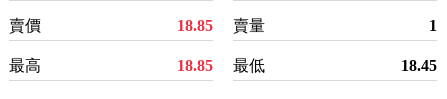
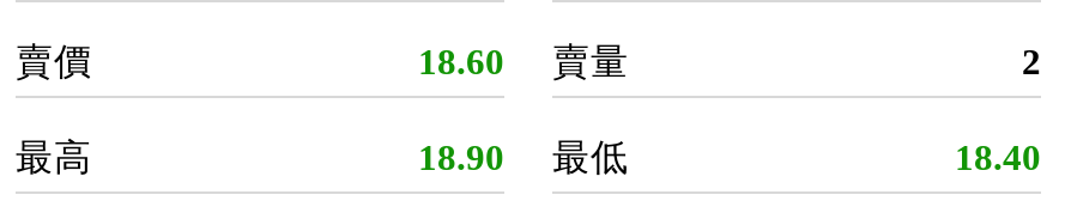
- 18.85
+ 18.60

- 1
+ 2

- 18.85 最低
+ 18.90 最低

- 18.45
+ 18.40
